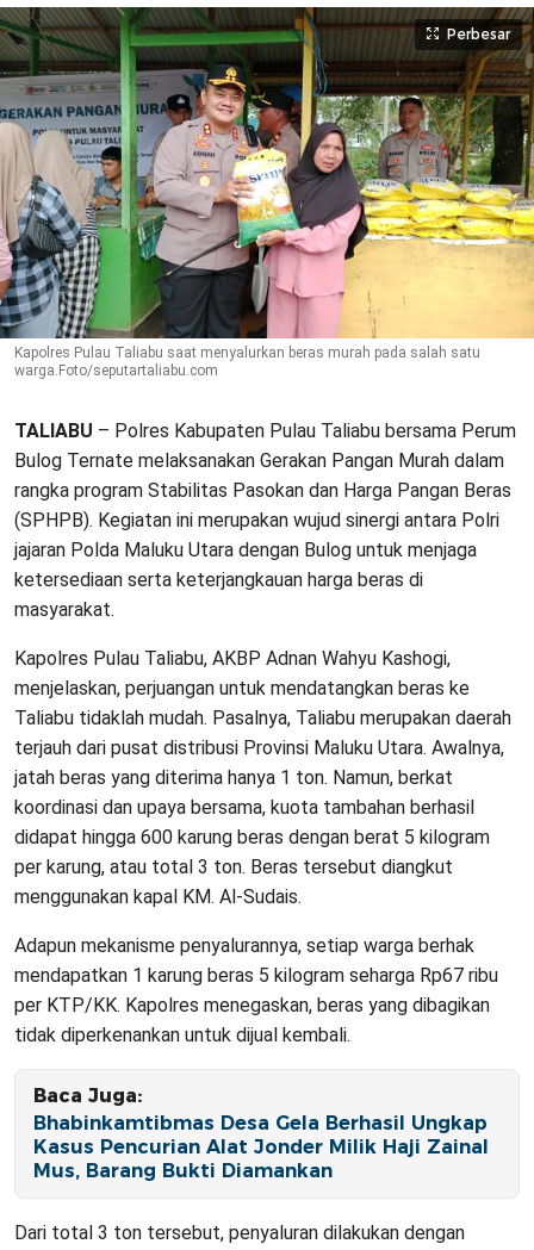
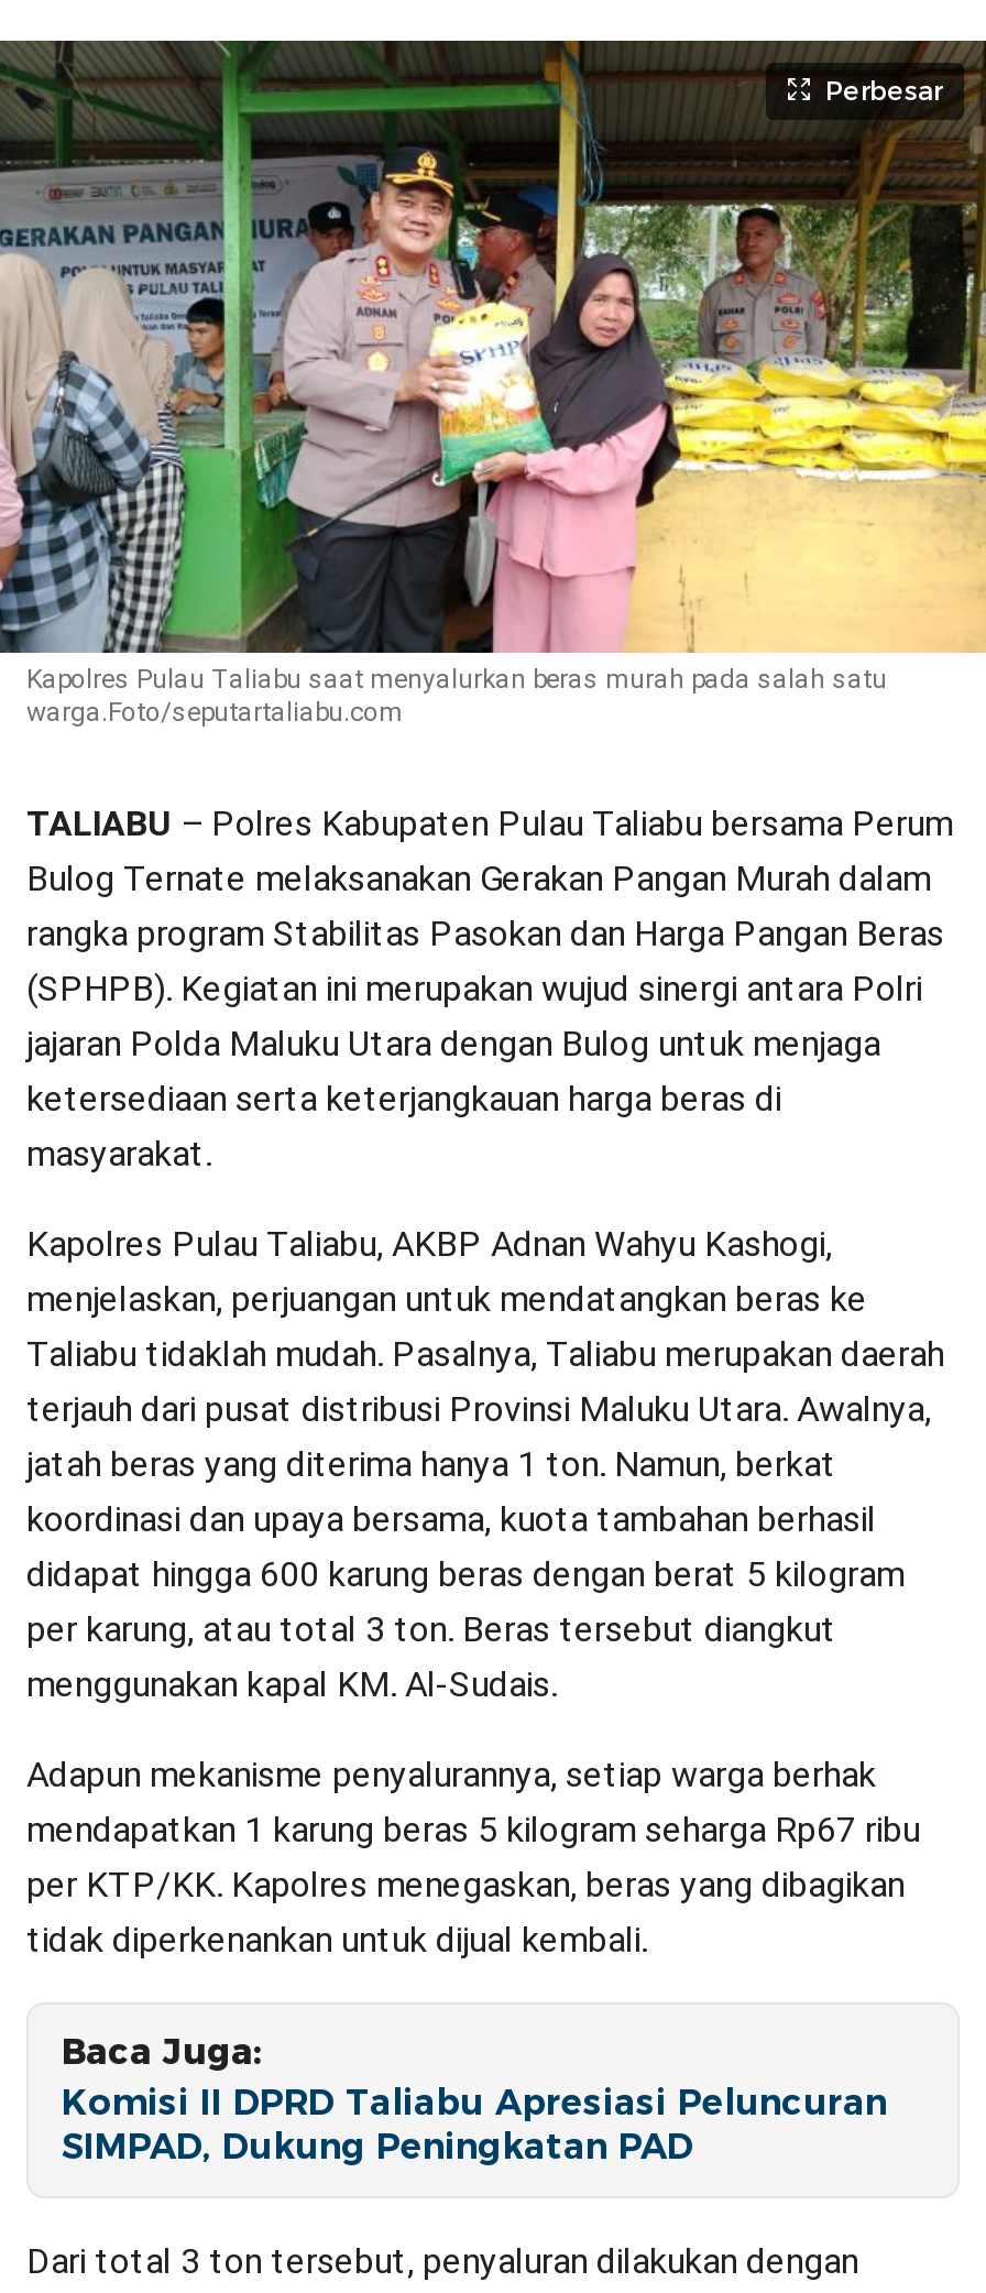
- Bhabinkamtibmas Desa Gela Berhasil Ungkap
- Kasus Pencurian Alat Jonder Milik Haji Zainal
- Mus, Barang Bukti Diamankan
+ Komisi II DPRD Taliabu Apresiasi Peluncuran
+ SIMPAD, Dukung Peningkatan PAD
